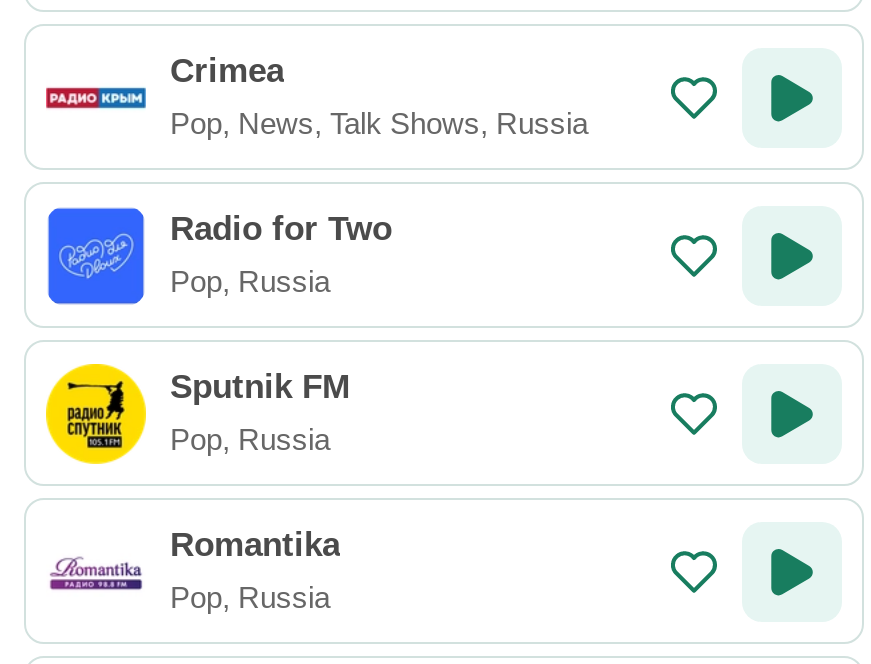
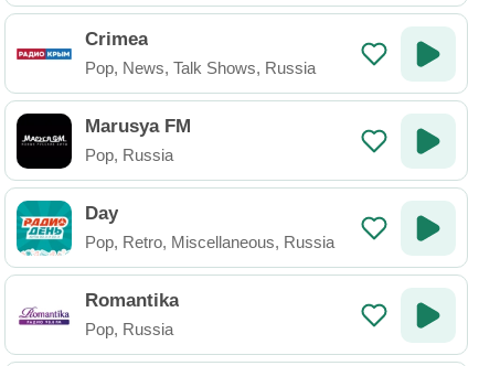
- [image]
- Radio for Two
+ [image]
+ Marusya FM

- [image]
- Sputnik FM
- Pop, Russia
+ [image]
+ Day
+ Pop, Retro, Miscellaneous, Russia
